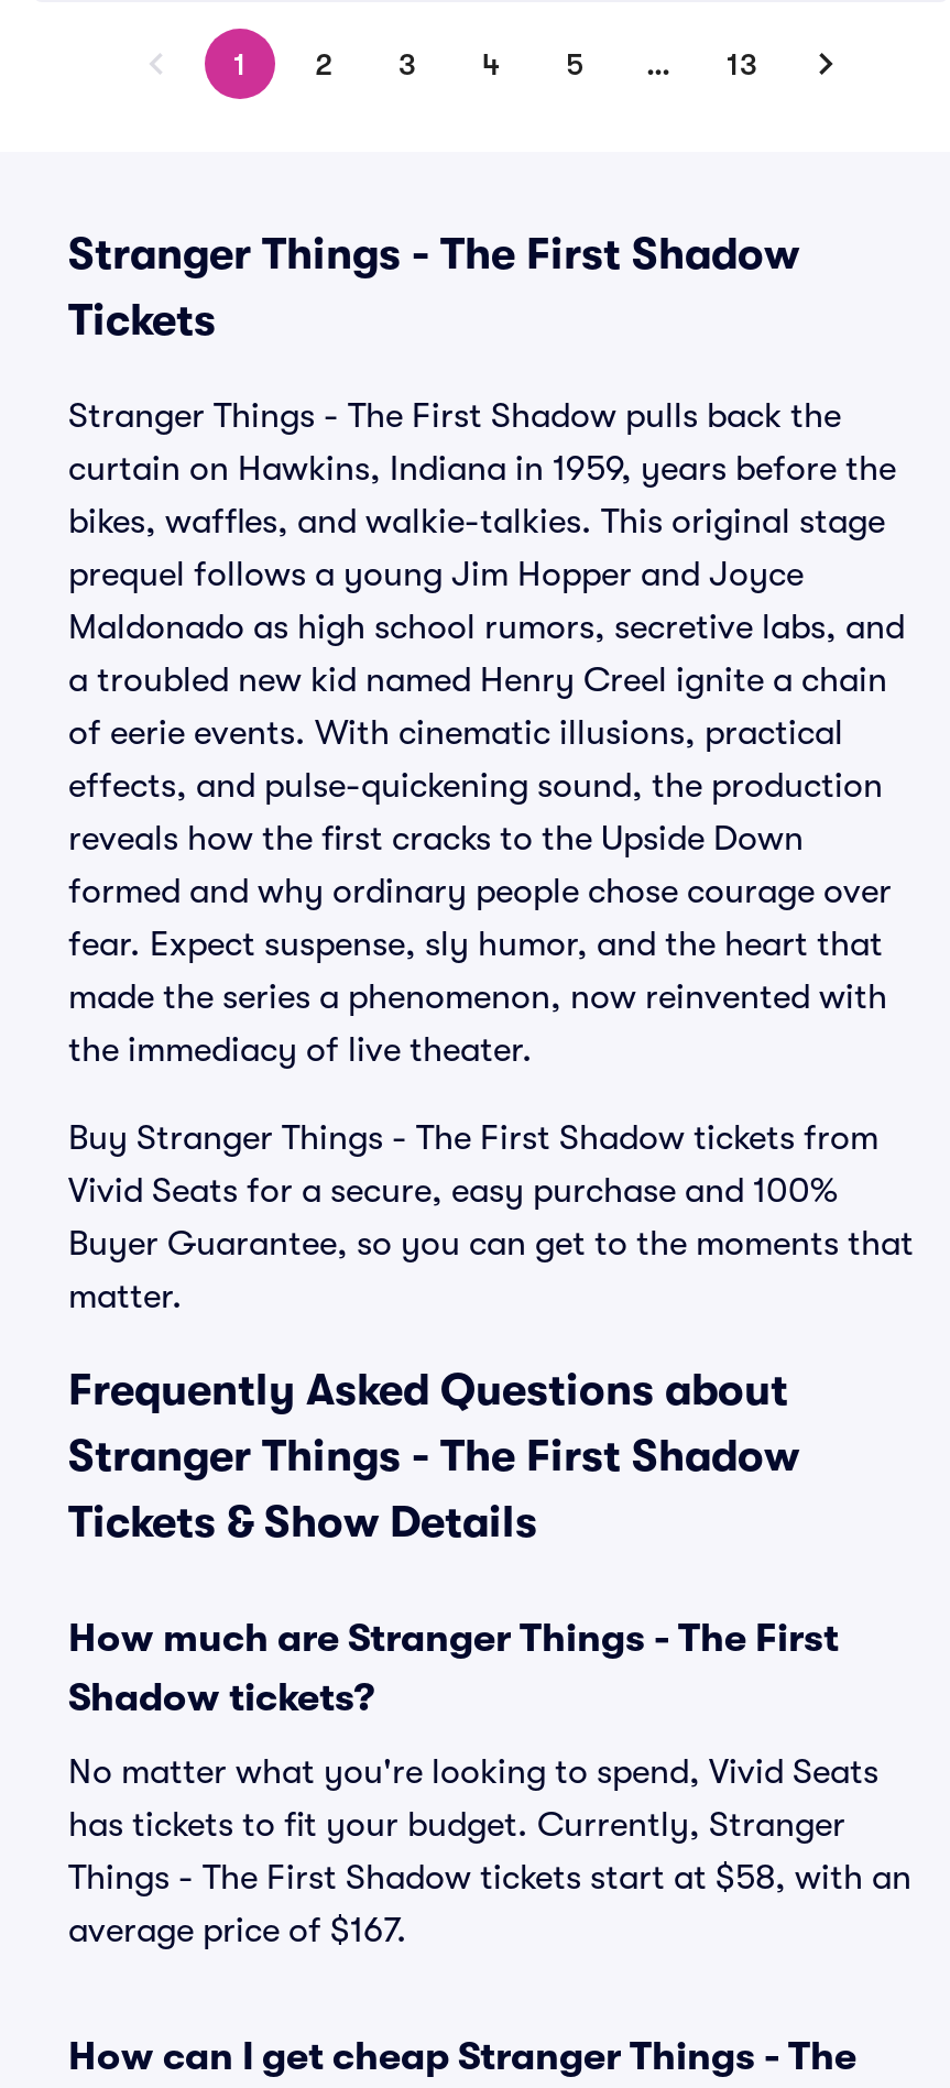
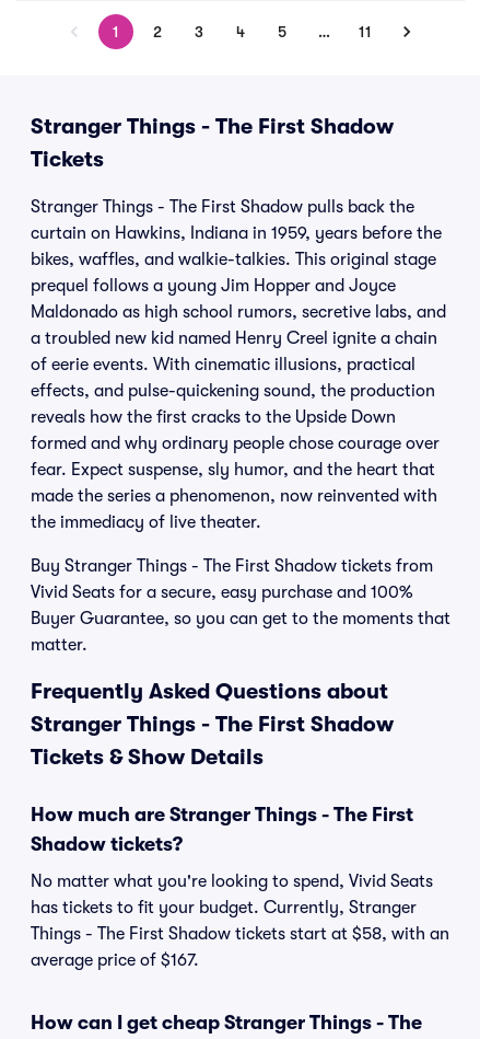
- 13
+ 11
